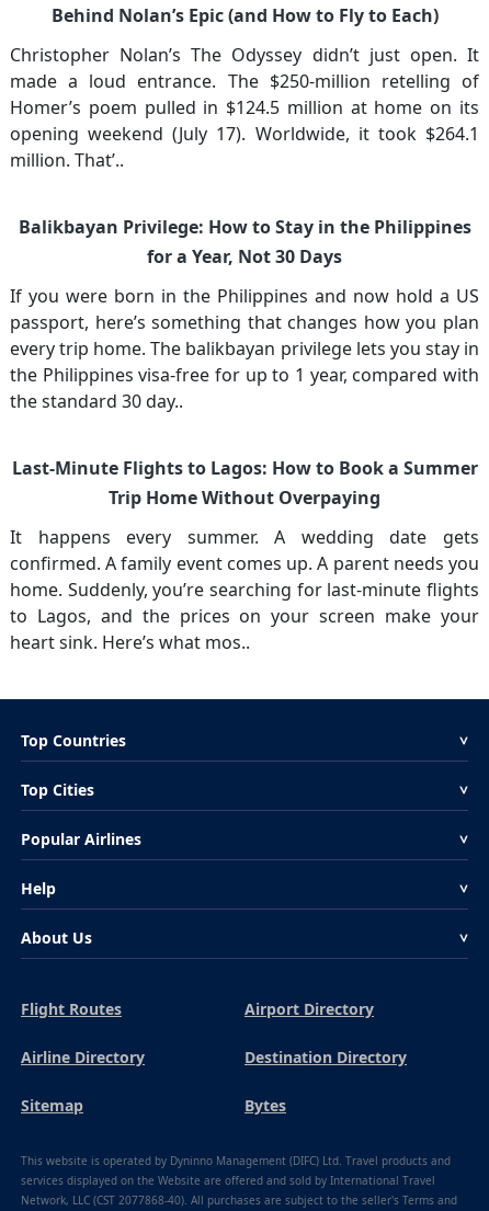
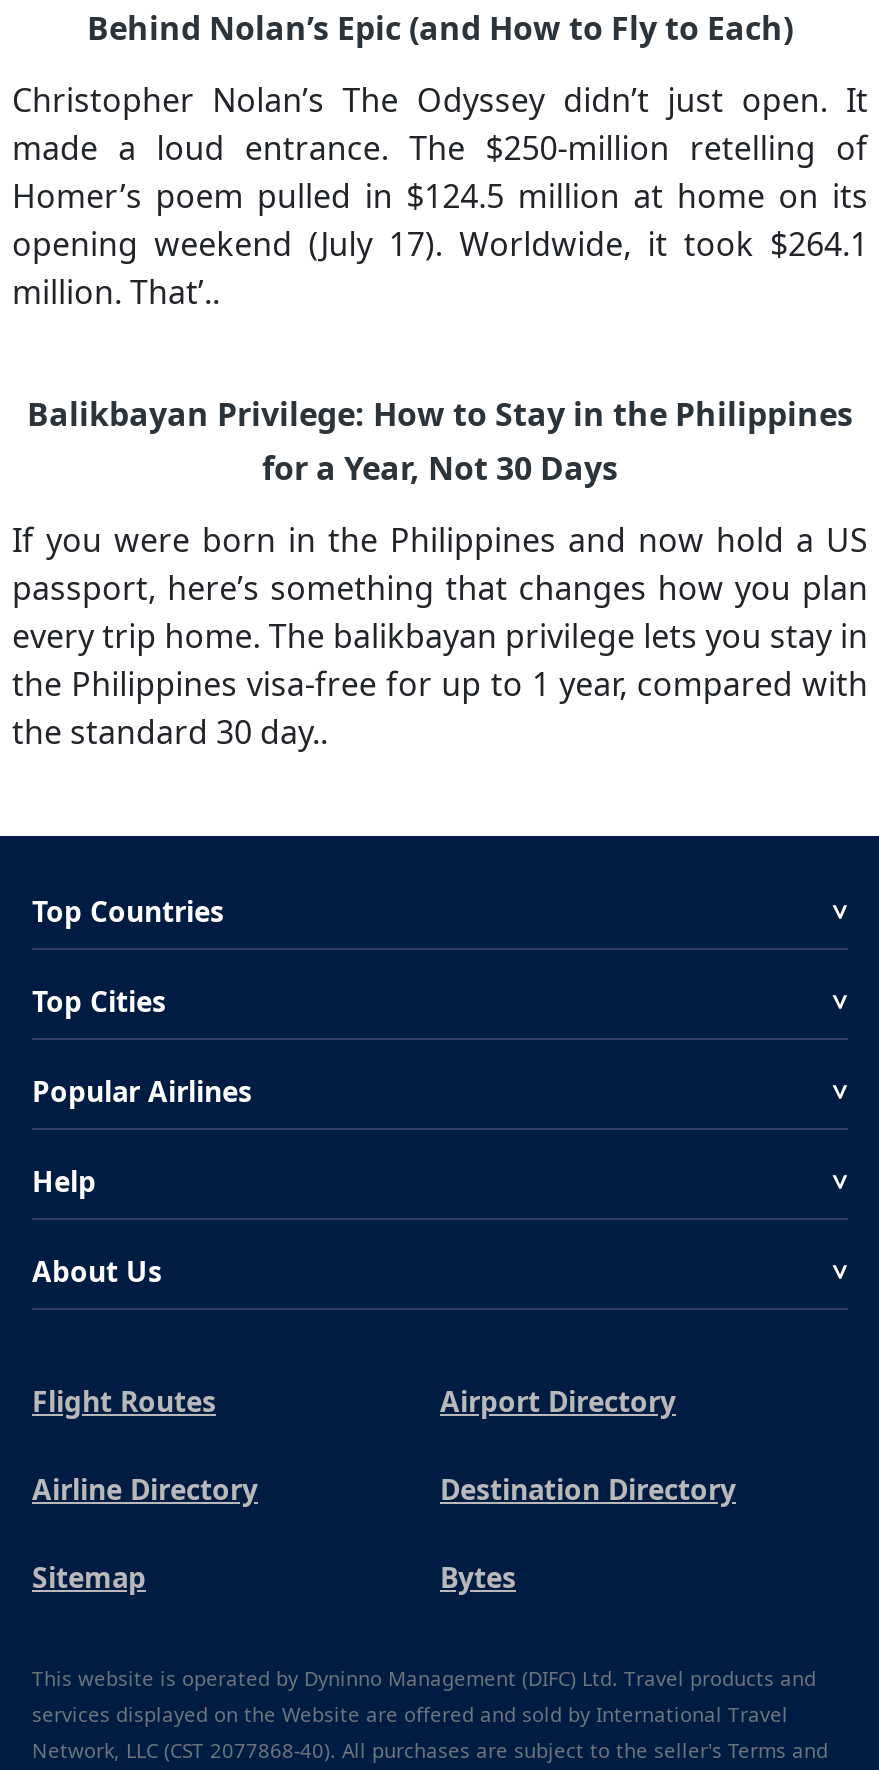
- Last-Minute Flights to Lagos: How to Book a Summer
- Trip Home Without Overpaying
- It happens every summer. A wedding date gets
- confirmed. A family event comes up. A parent needs you
- home. Suddenly, you’re searching for last-minute flights
- to Lagos, and the prices on your screen make your
- heart sink. Here’s what mos..
